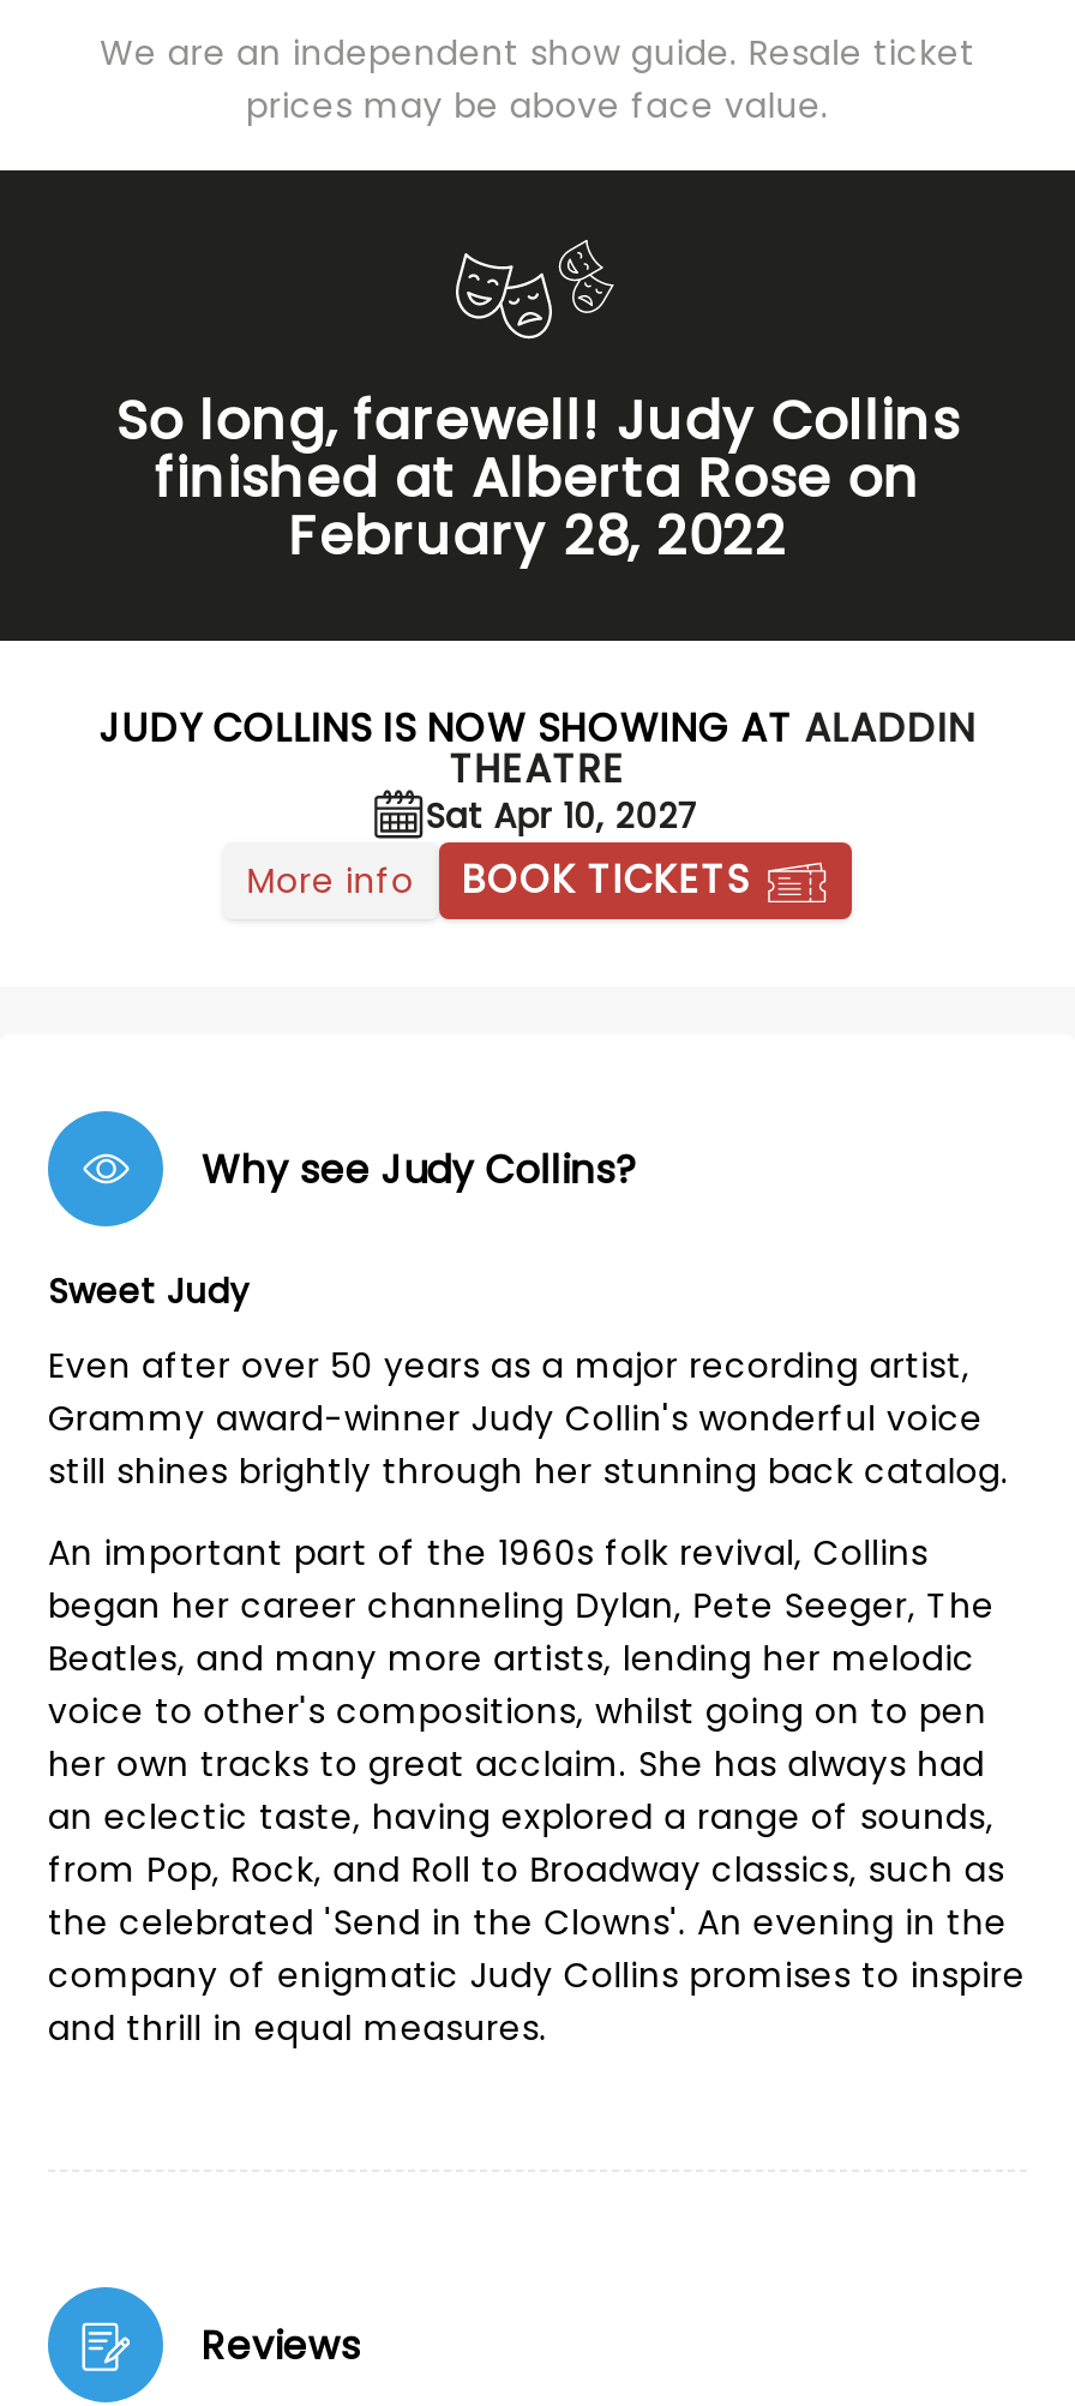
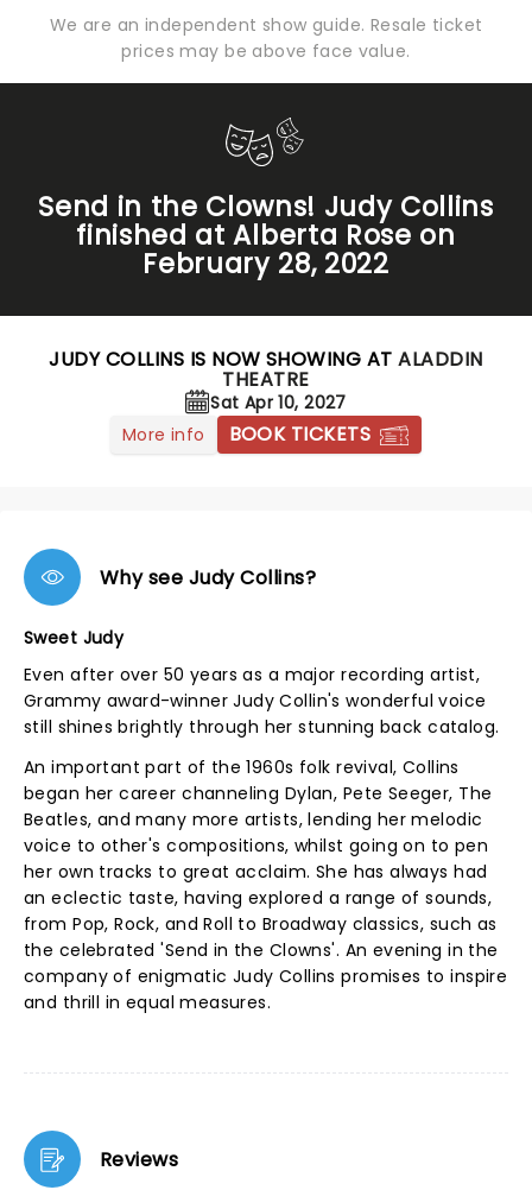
- So long, farewell! Judy Collins
+ Send in the Clowns! Judy Collins
